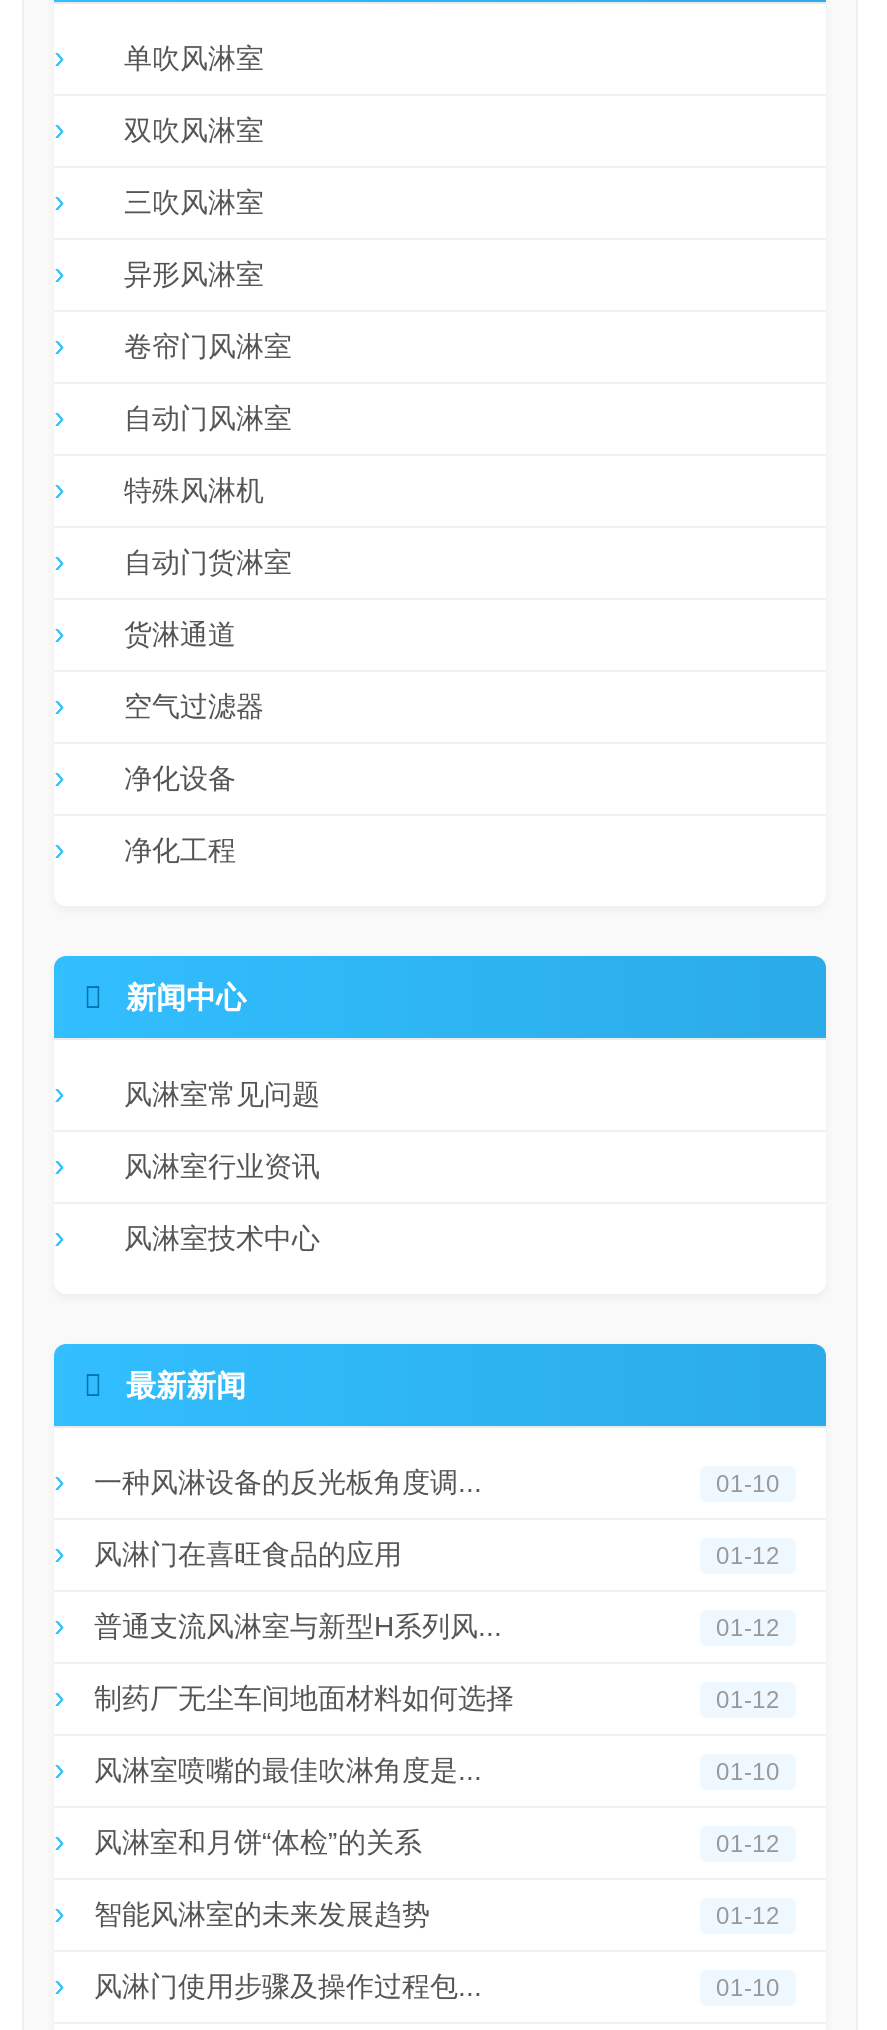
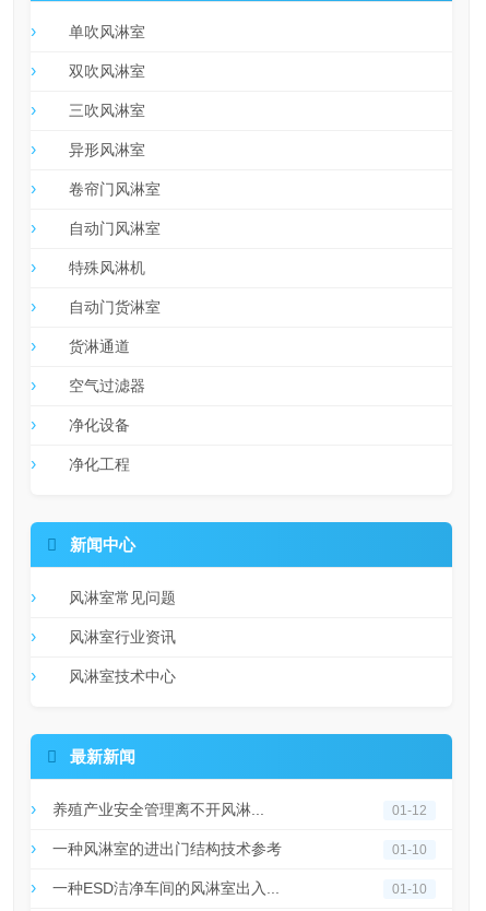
- 一种风淋设备的反光板角度调...
- 01-10
- 风淋门在喜旺食品的应用
+ 养殖产业安全管理离不开风淋...

- 普通支流风淋室与新型H系列风...
- 01-12
- 制药厂无尘车间地面材料如何选择
- 01-12
- 风淋室喷嘴的最佳吹淋角度是...
+ 一种风淋室的进出门结构技术参考

- 风淋室和月饼“体检”的关系
- 01-12
- 智能风淋室的未来发展趋势
- 01-12
- 风淋门使用步骤及操作过程包...
+ 一种ESD洁净车间的风淋室出入...
